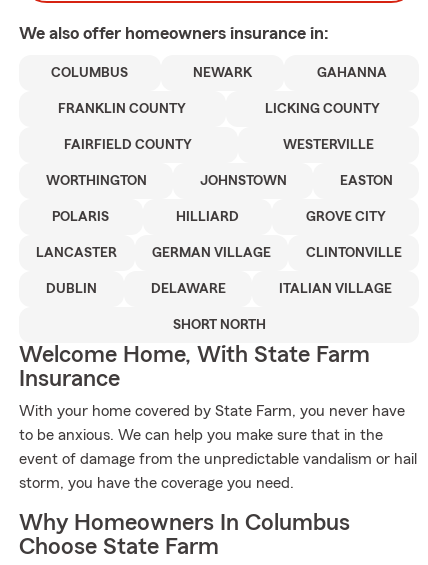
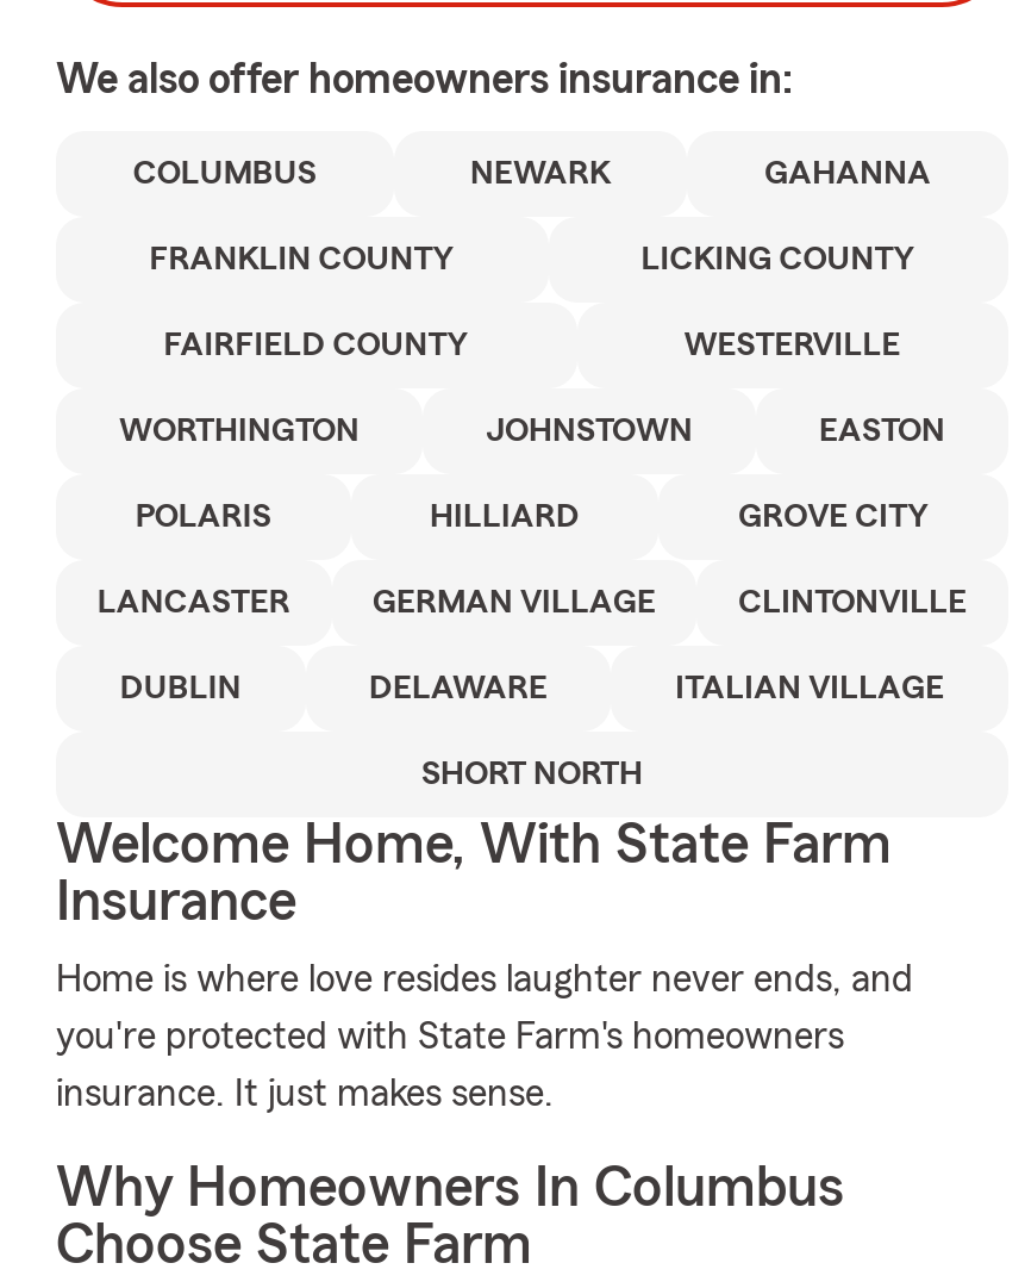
- With your home covered by State Farm, you never have
- to be anxious. We can help you make sure that in the
- event of damage from the unpredictable vandalism or hail
- storm, you have the coverage you need.
+ Home is where love resides laughter never ends, and
+ you're protected with State Farm's homeowners
+ insurance. It just makes sense.
